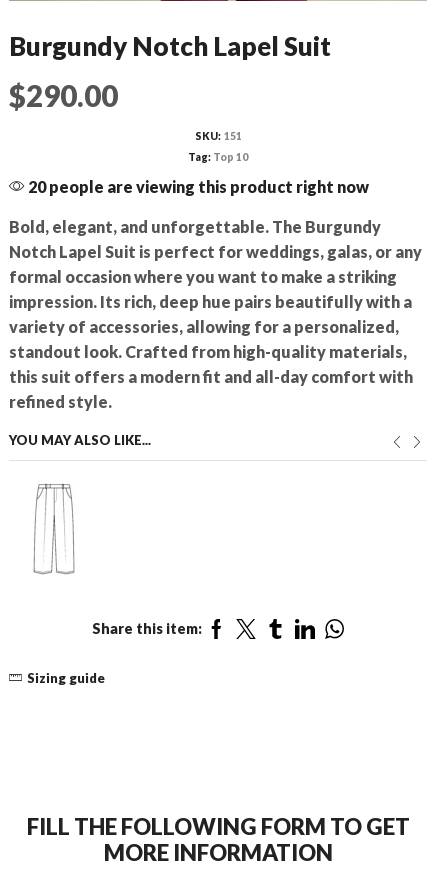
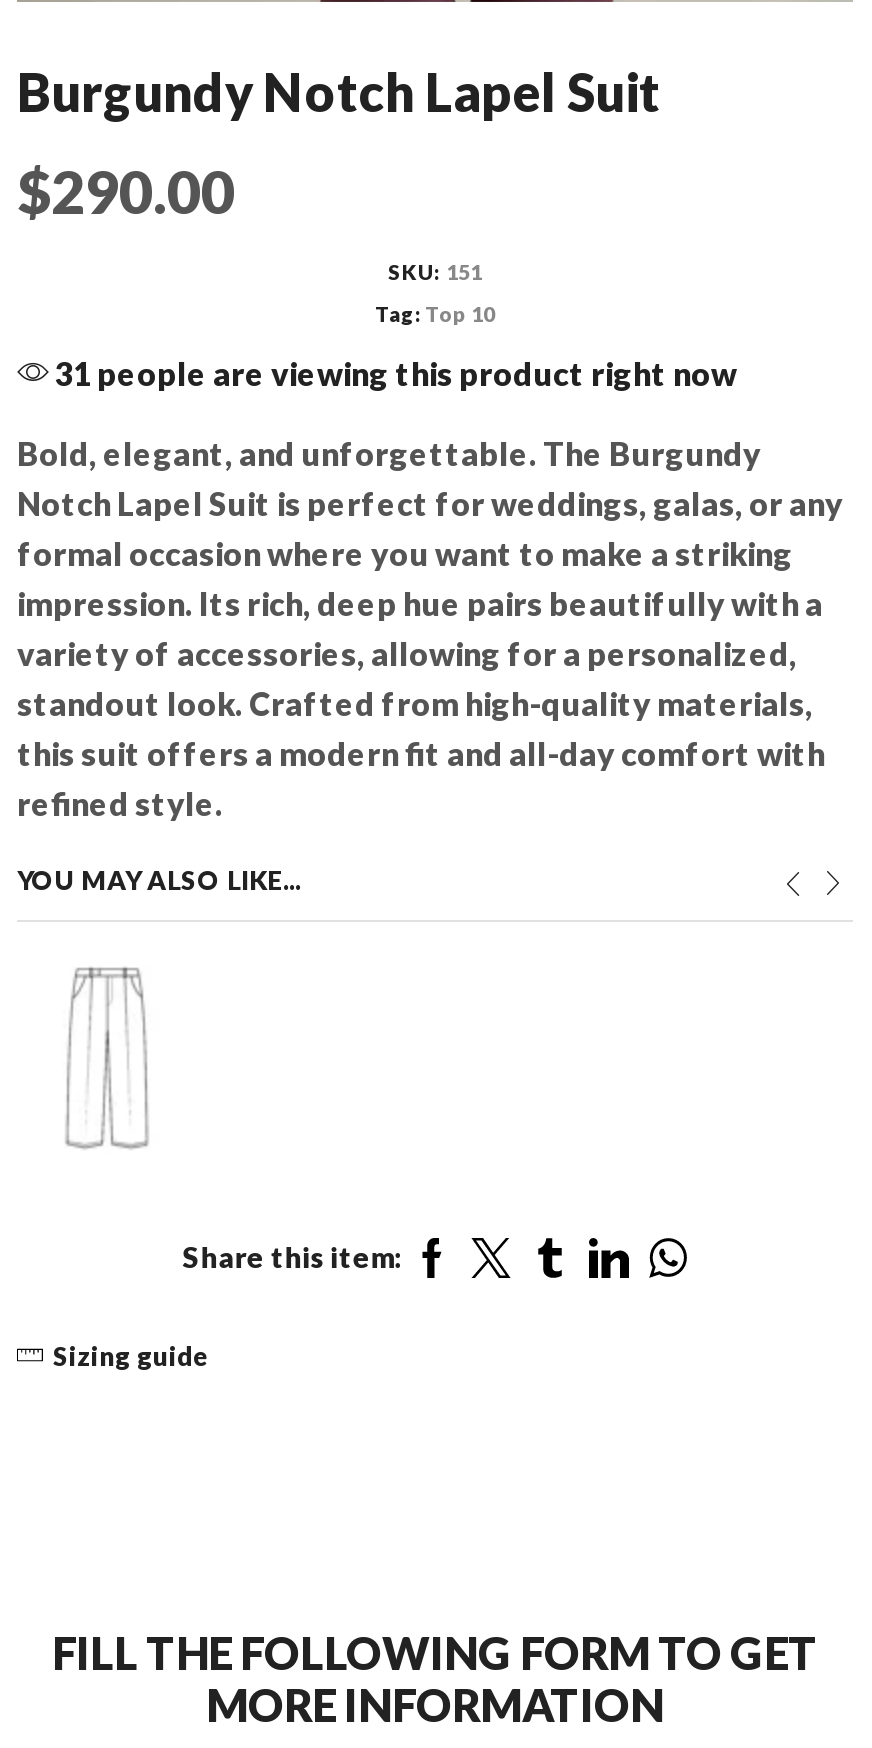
- 20 people are viewing this product right now
+ 31 people are viewing this product right now
